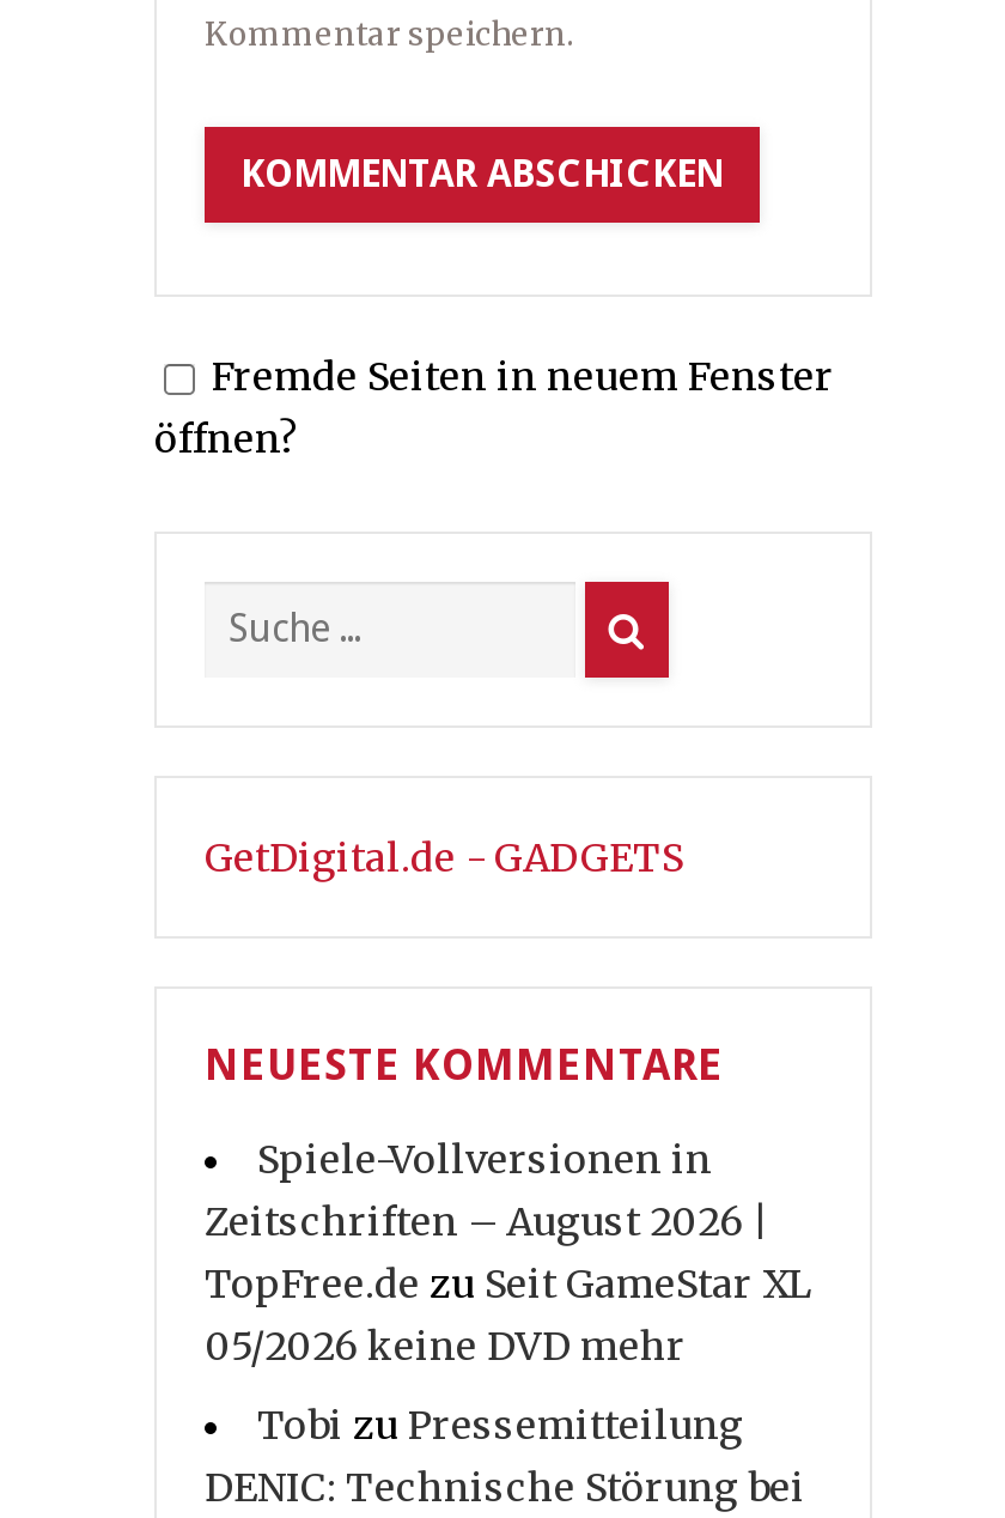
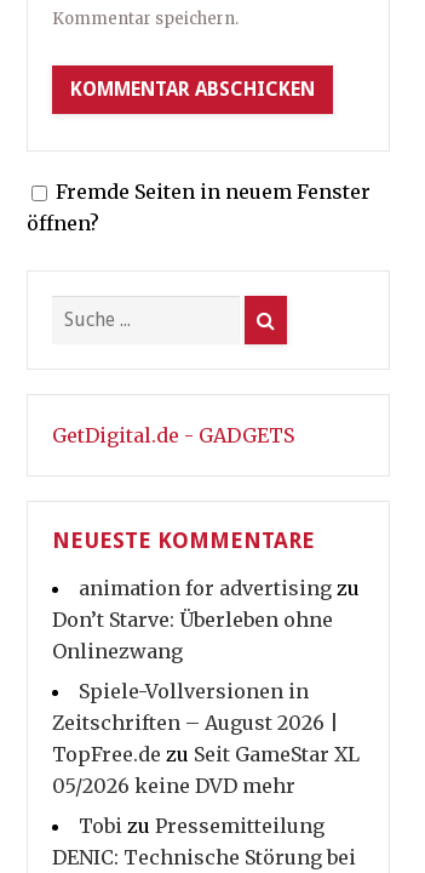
+ animation for advertising zu
+ Don’t Starve: Überleben ohne
+ Onlinezwang
